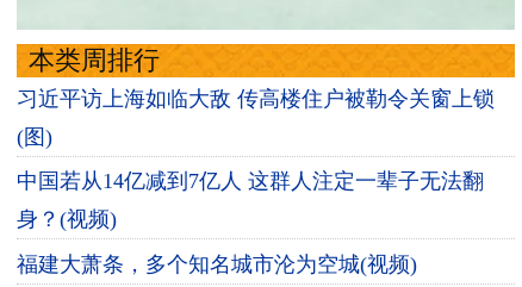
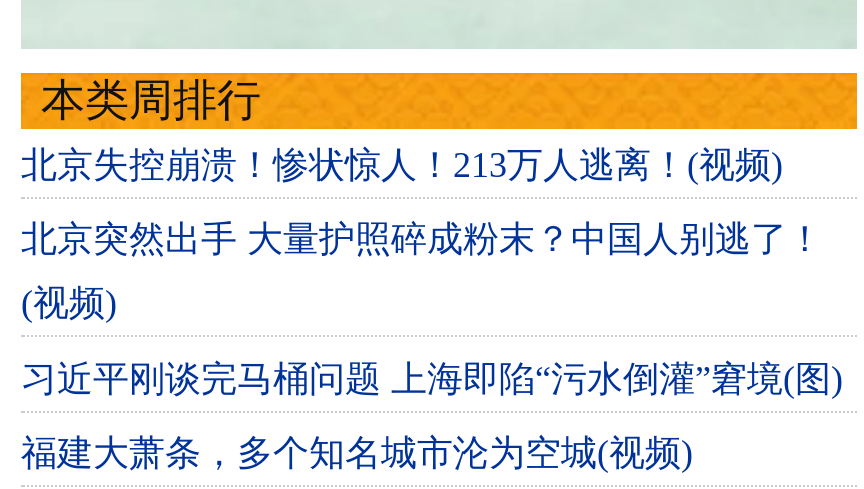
- 习近平访上海如临大敌 传高楼住户被勒令关窗上锁
+ 北京失控崩溃！惨状惊人！213万人逃离！(视频)

- (图)
+ 北京突然出手 大量护照碎成粉末？中国人别逃了！

- 中国若从14亿减到7亿人 这群人注定一辈子无法翻
+ (视频)

- 身？(视频)
+ 习近平刚谈完马桶问题 上海即陷“污水倒灌”窘境(图)
